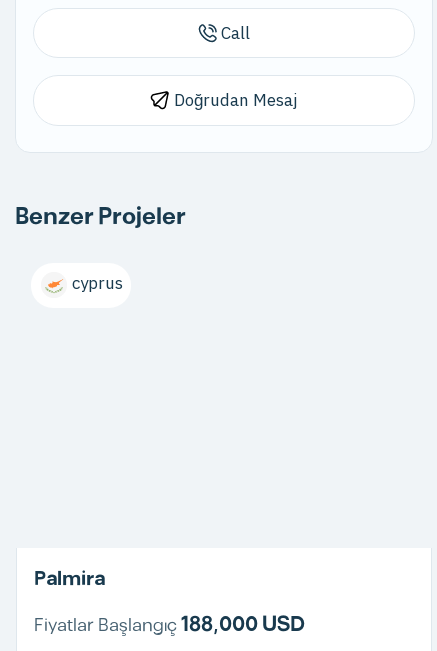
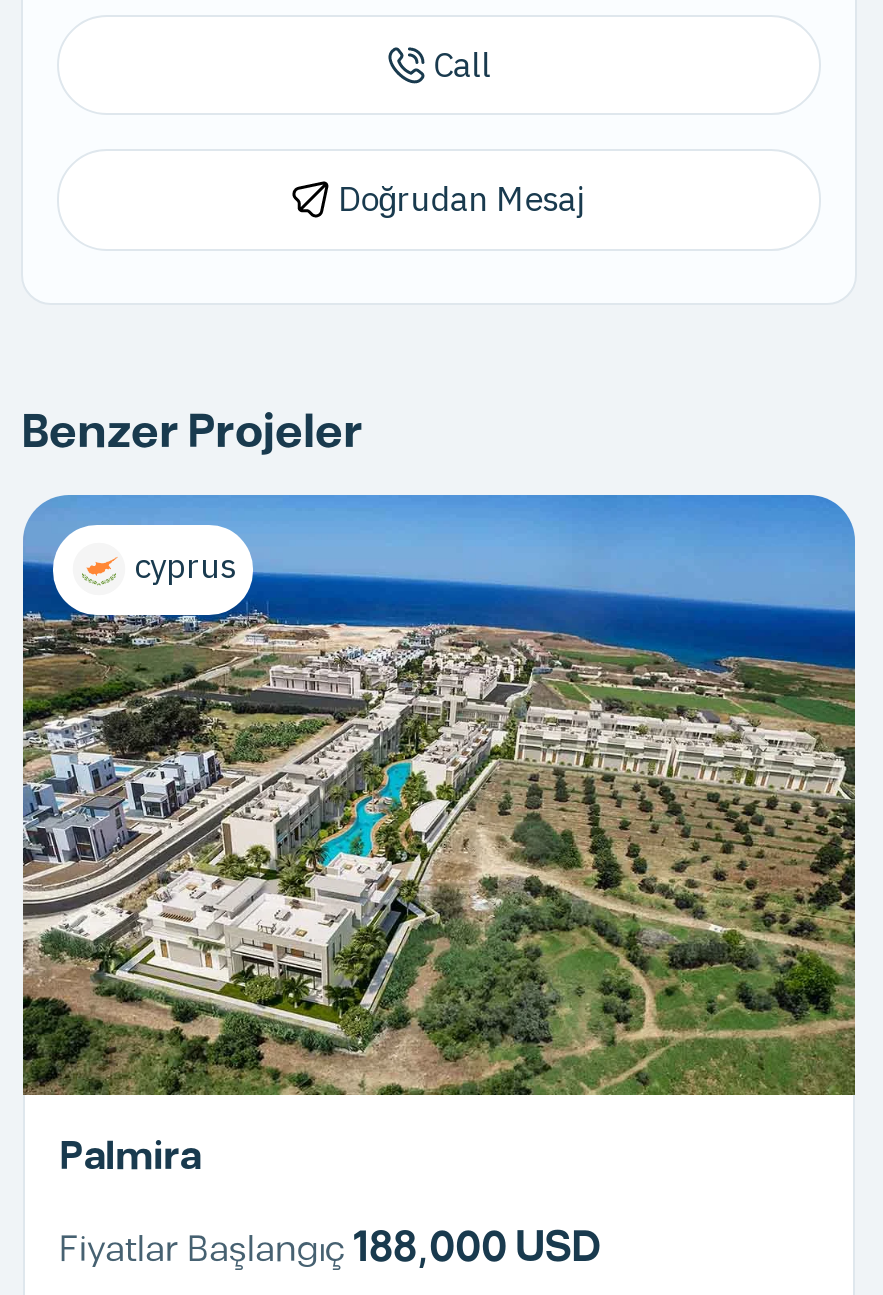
+ [image]
